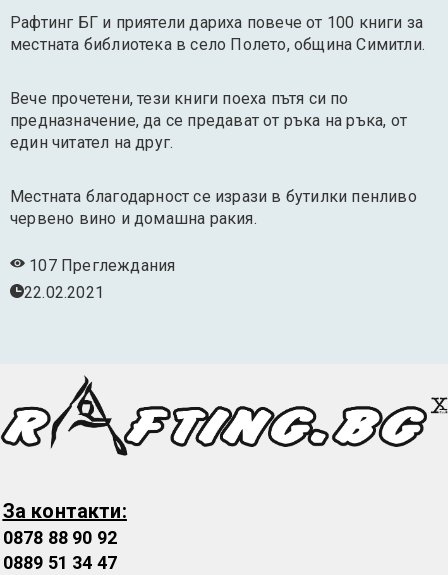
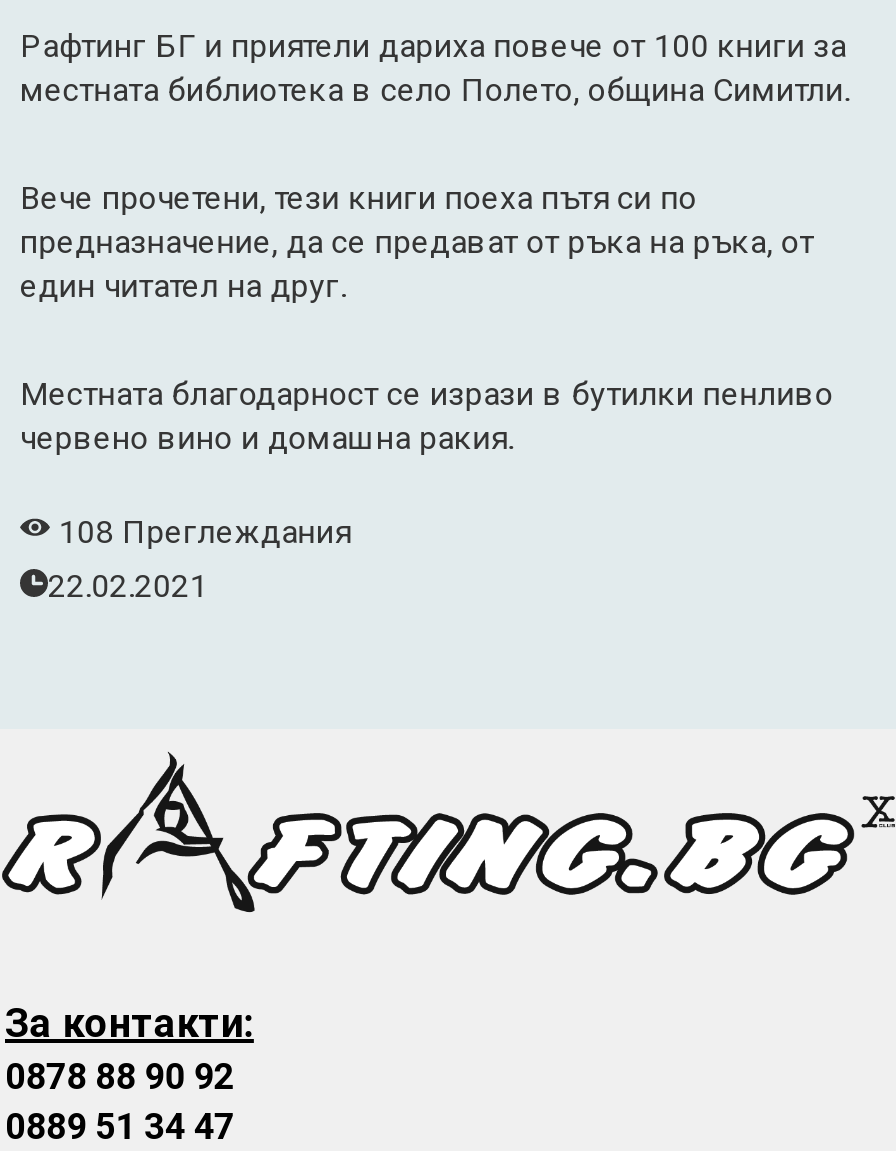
- 107 Преглеждания
+ 108 Преглеждания
